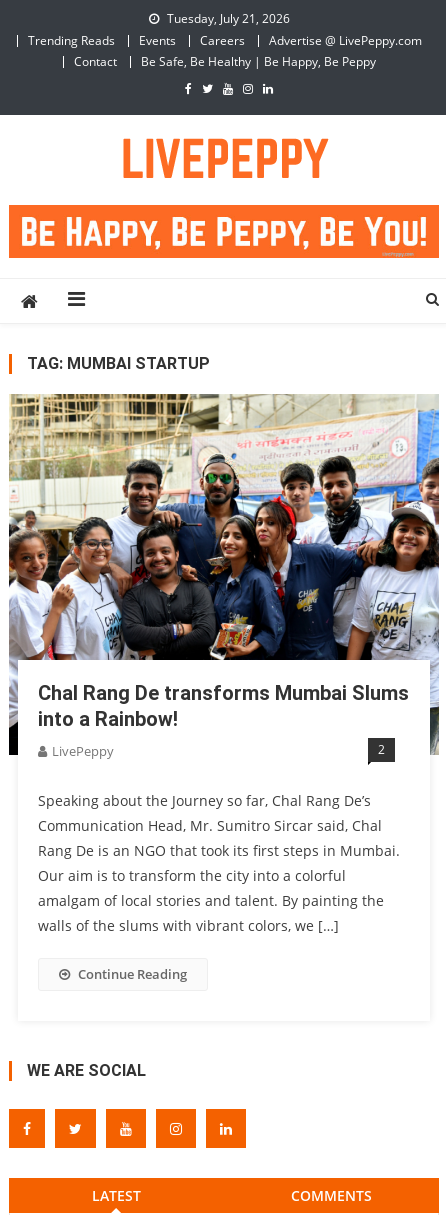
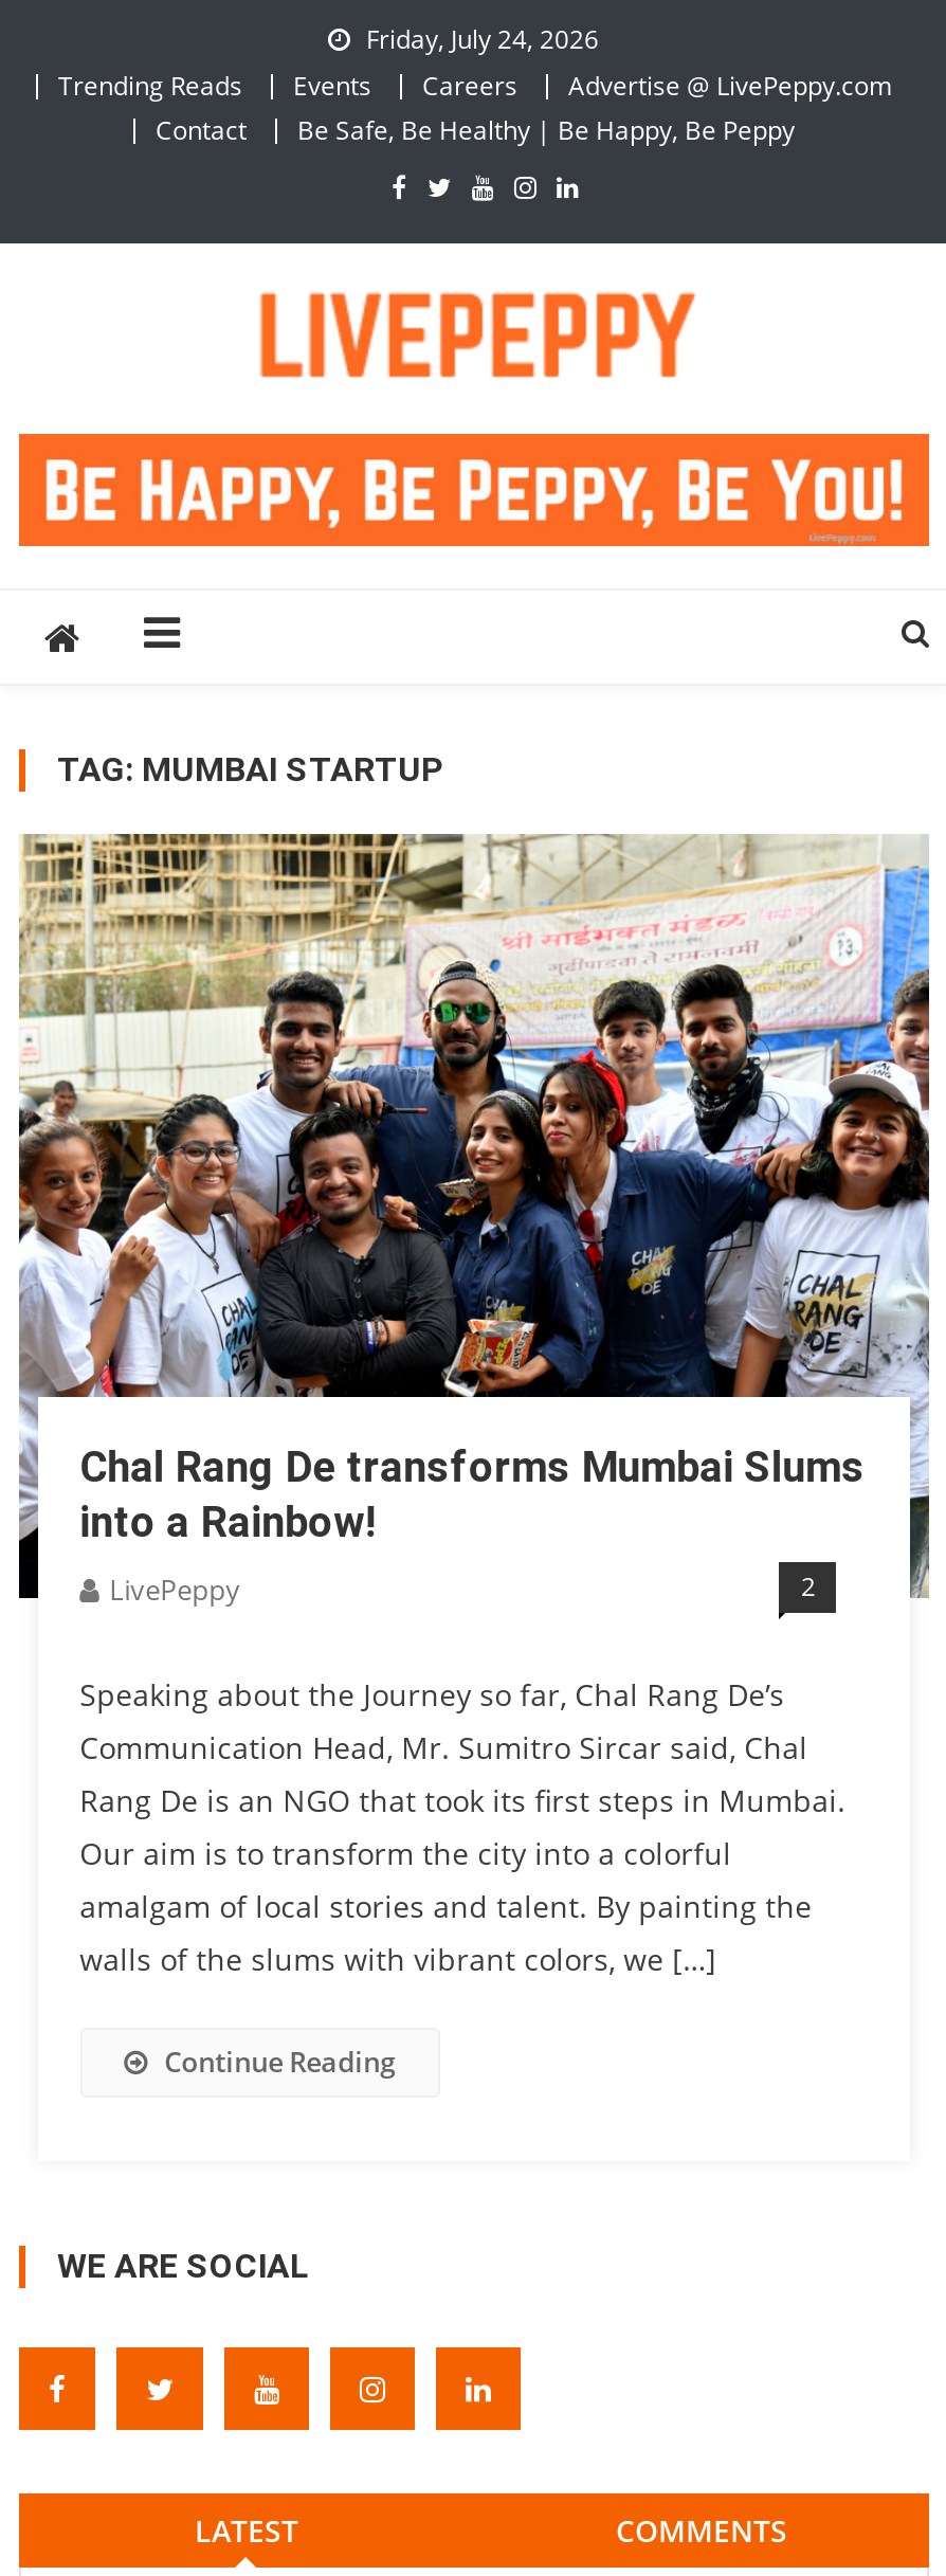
- Tuesday, July 21, 2026
+ Friday, July 24, 2026
